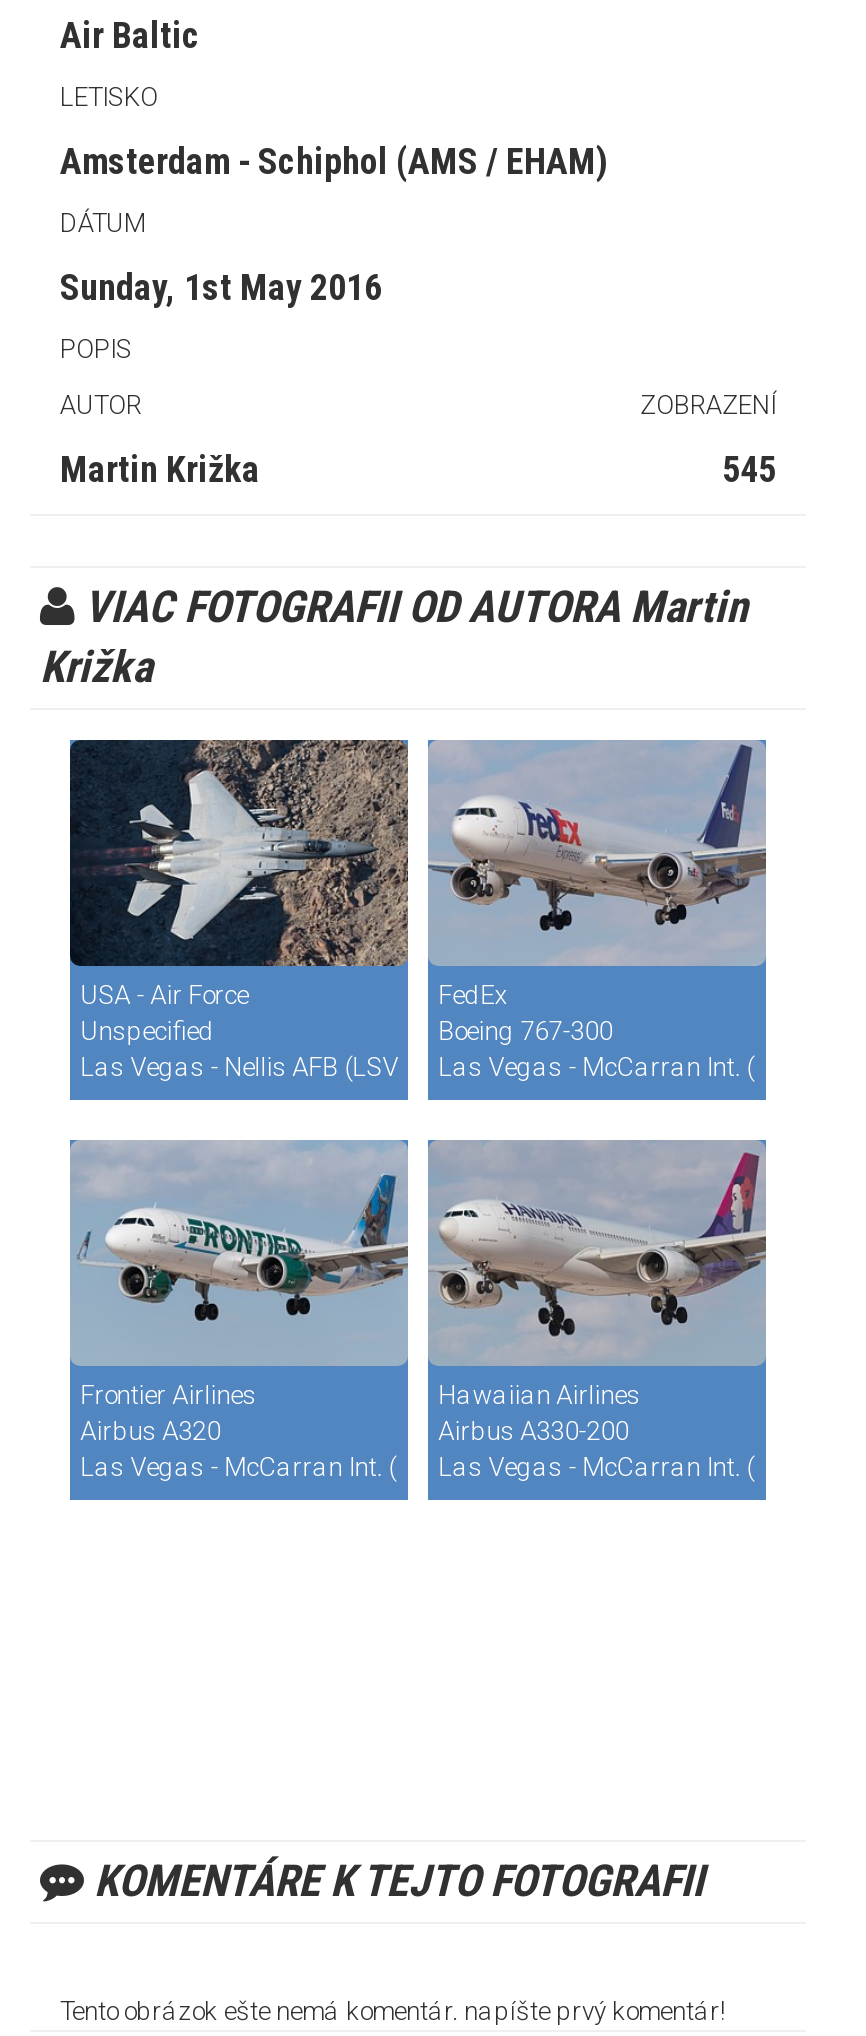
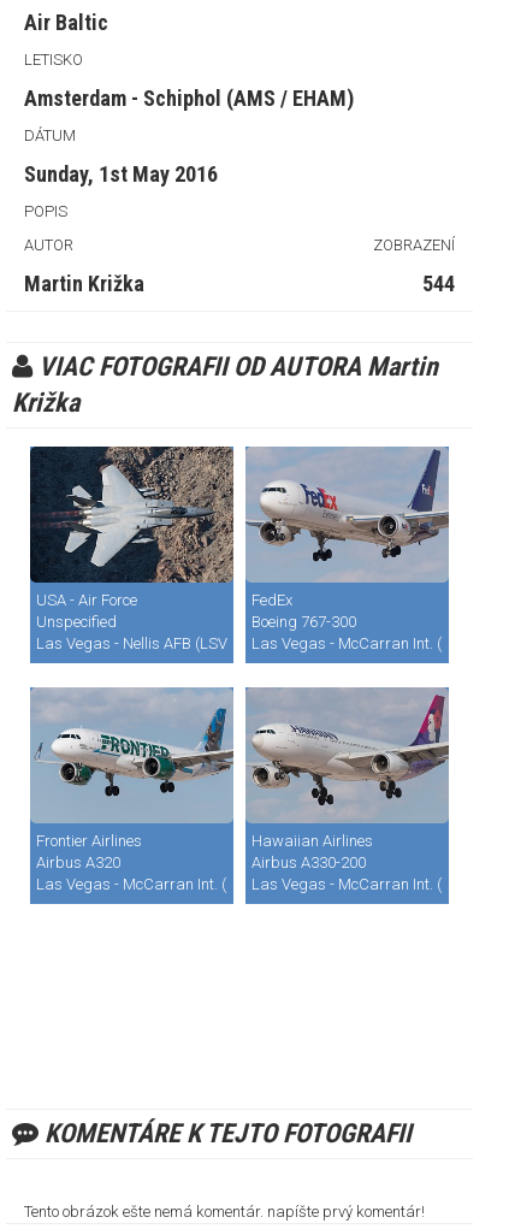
- 545
+ 544
